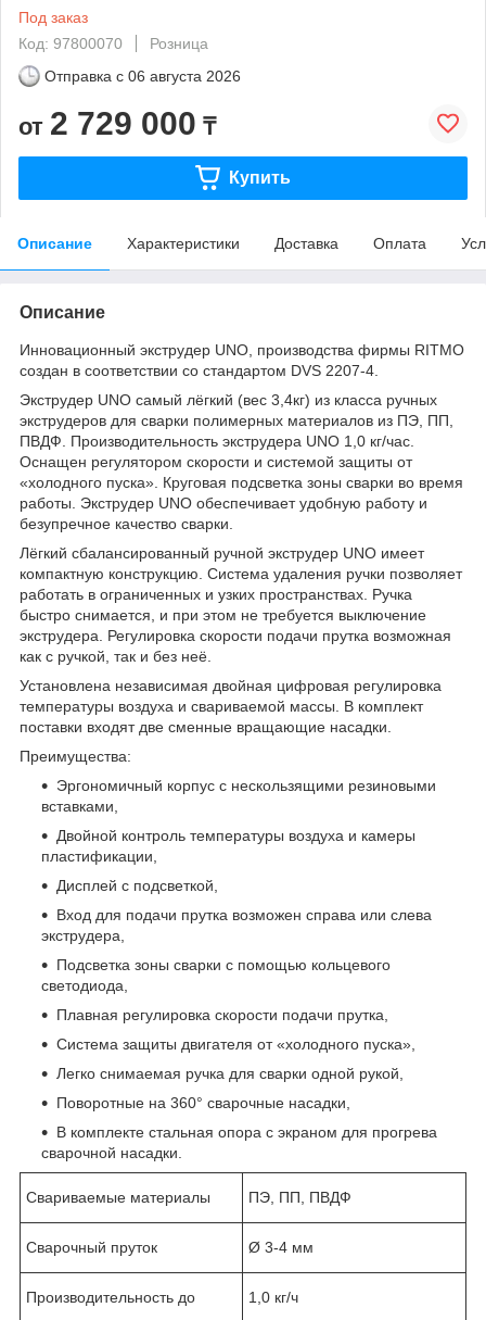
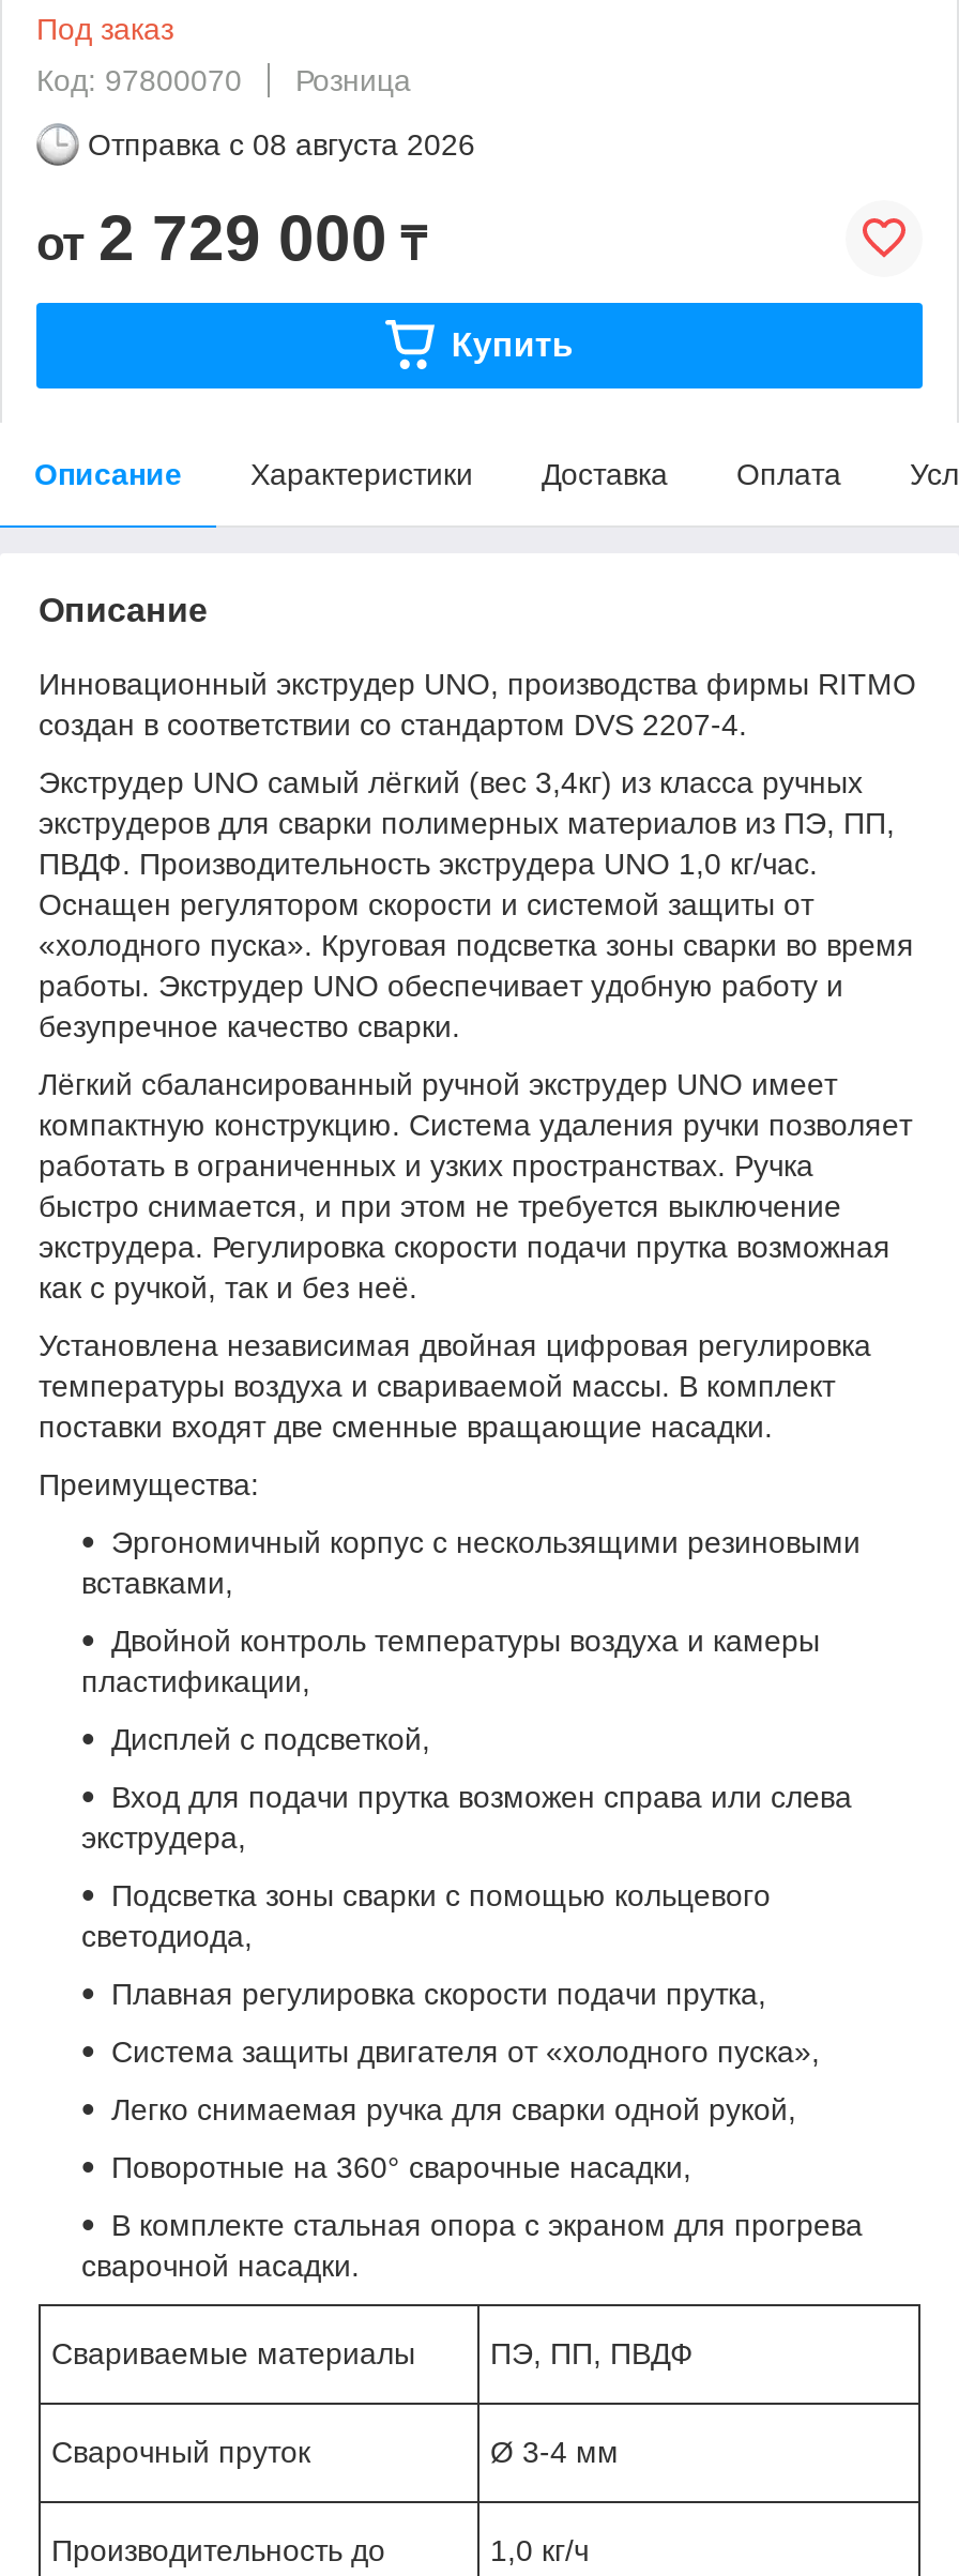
- Отправка с 06 августа 2026
+ Отправка с 08 августа 2026
